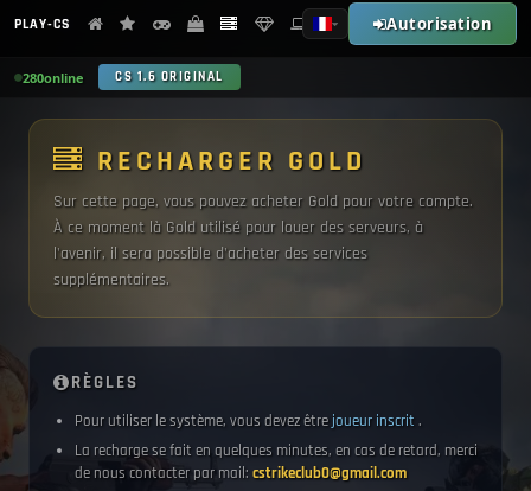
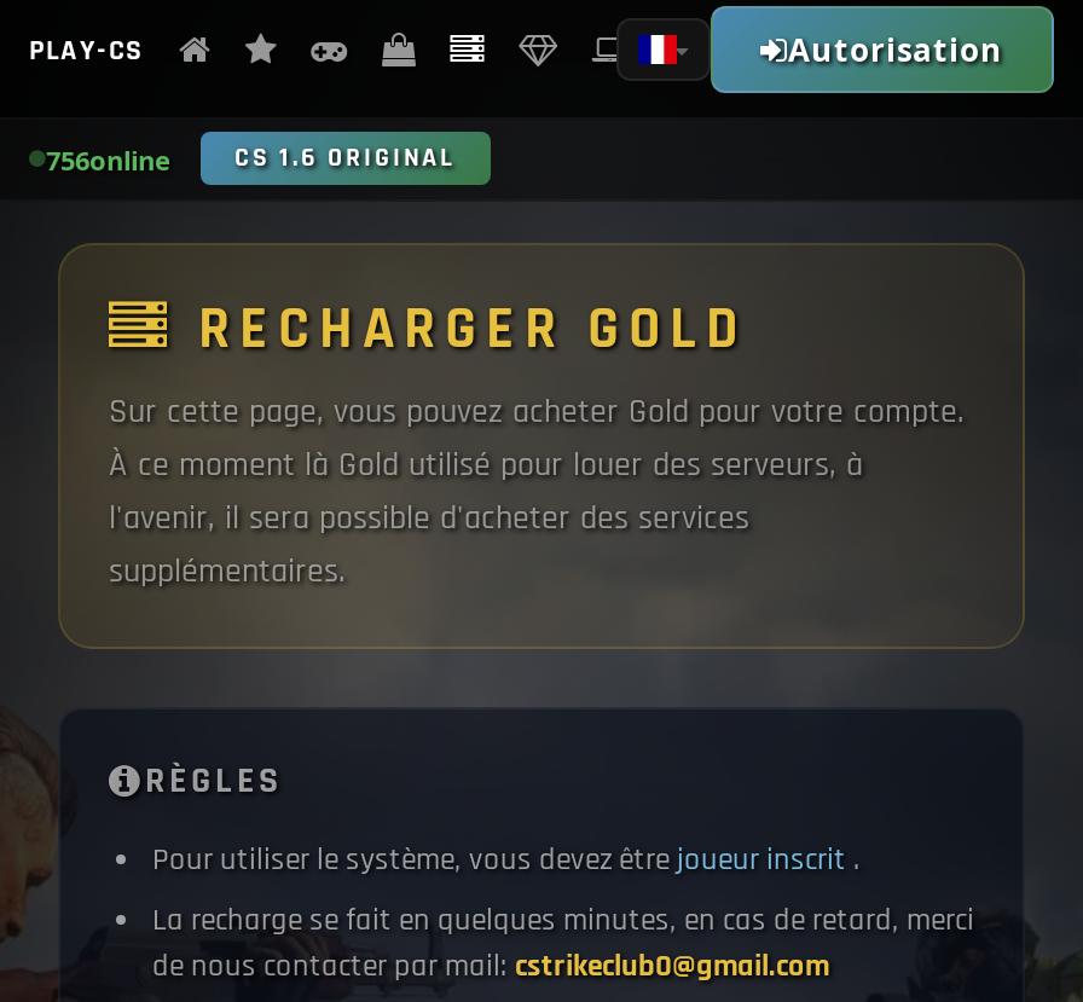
- 280online CS 1.6 ORIGINAL
+ 756online CS 1.6 ORIGINAL
